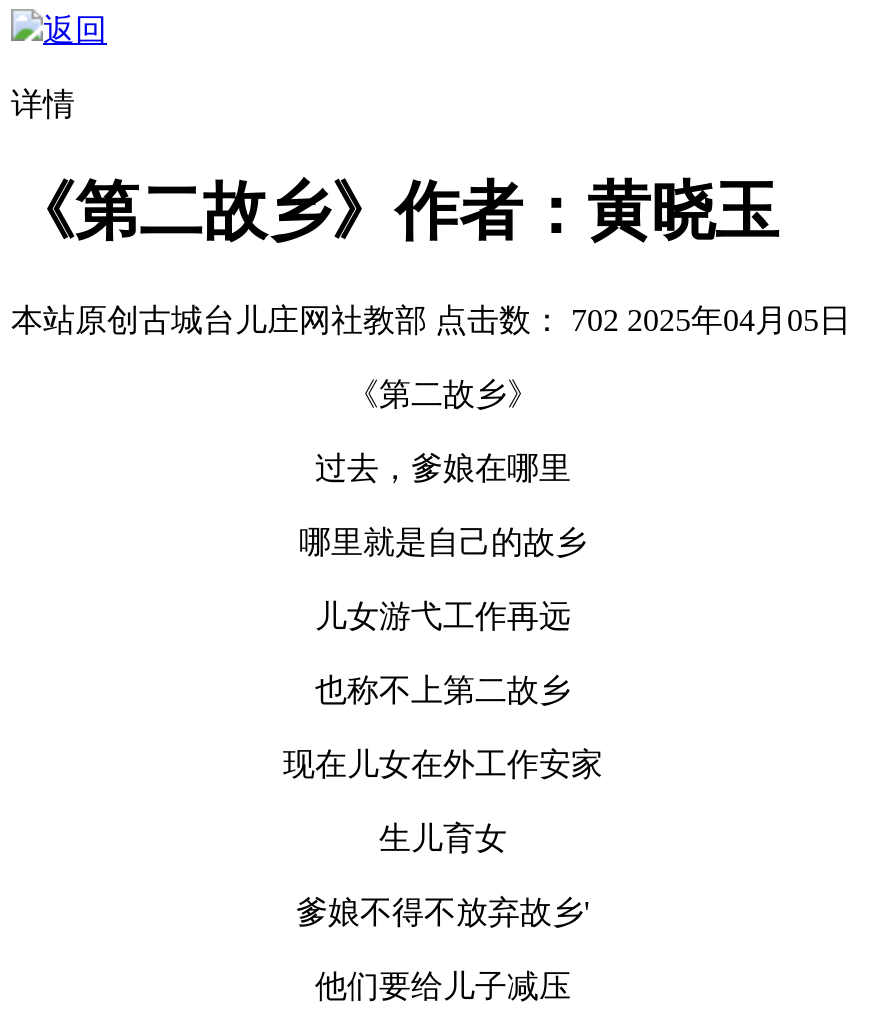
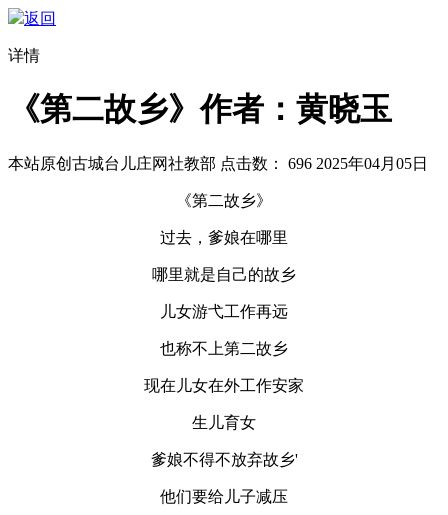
- 本站原创古城台儿庄网社教部 点击数：702 2025年04月05日
+ 本站原创古城台儿庄网社教部 点击数：696 2025年04月05日
